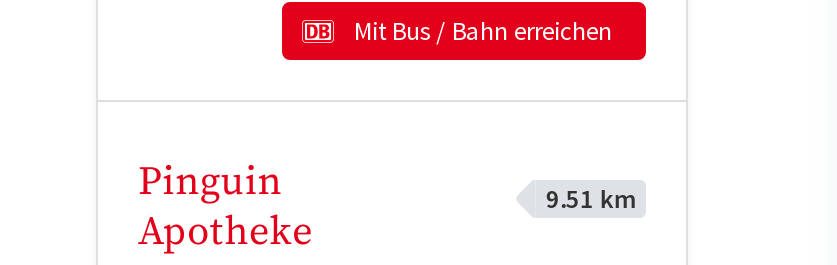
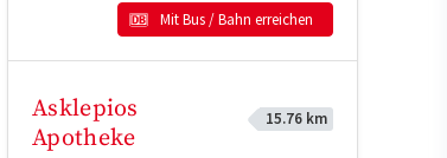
- Pinguin
+ Asklepios

- 9.51 km
+ 15.76 km
